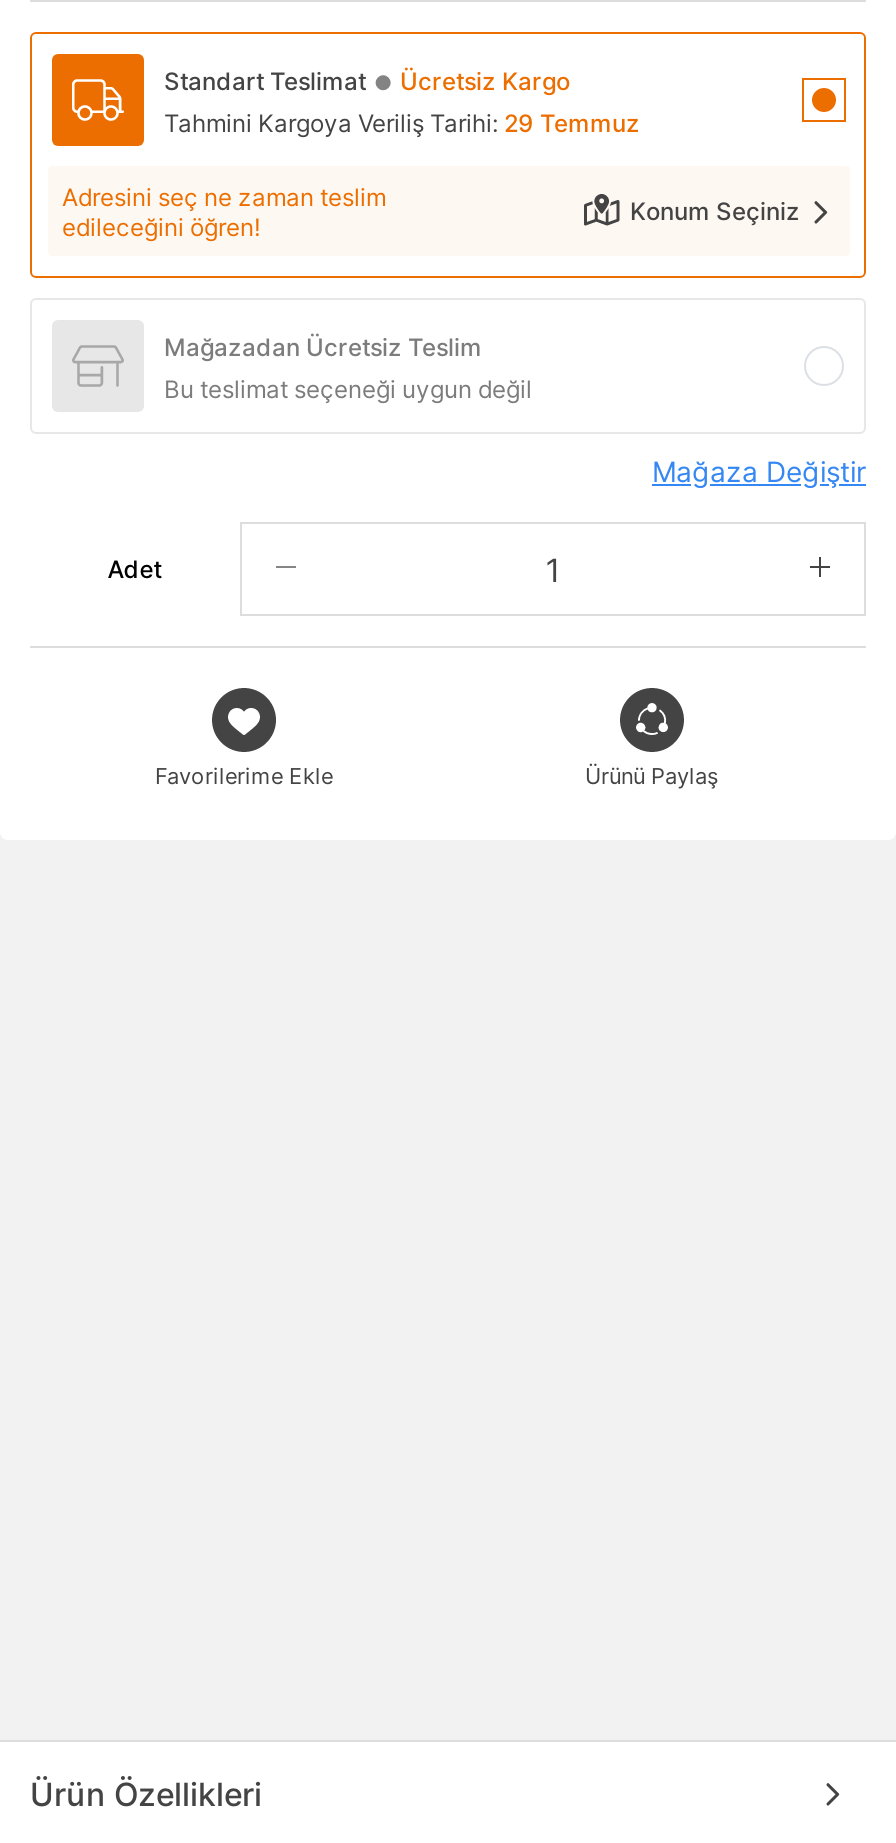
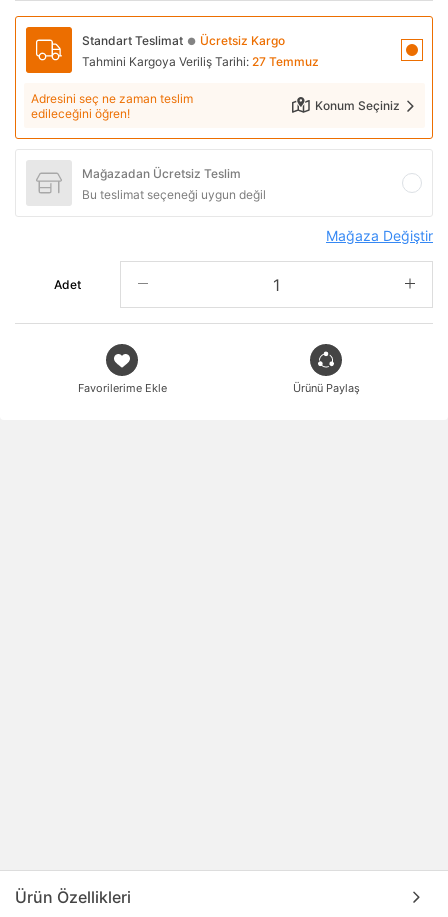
- Tahmini Kargoya Veriliş Tarihi: 29 Temmuz
+ Tahmini Kargoya Veriliş Tarihi: 27 Temmuz
